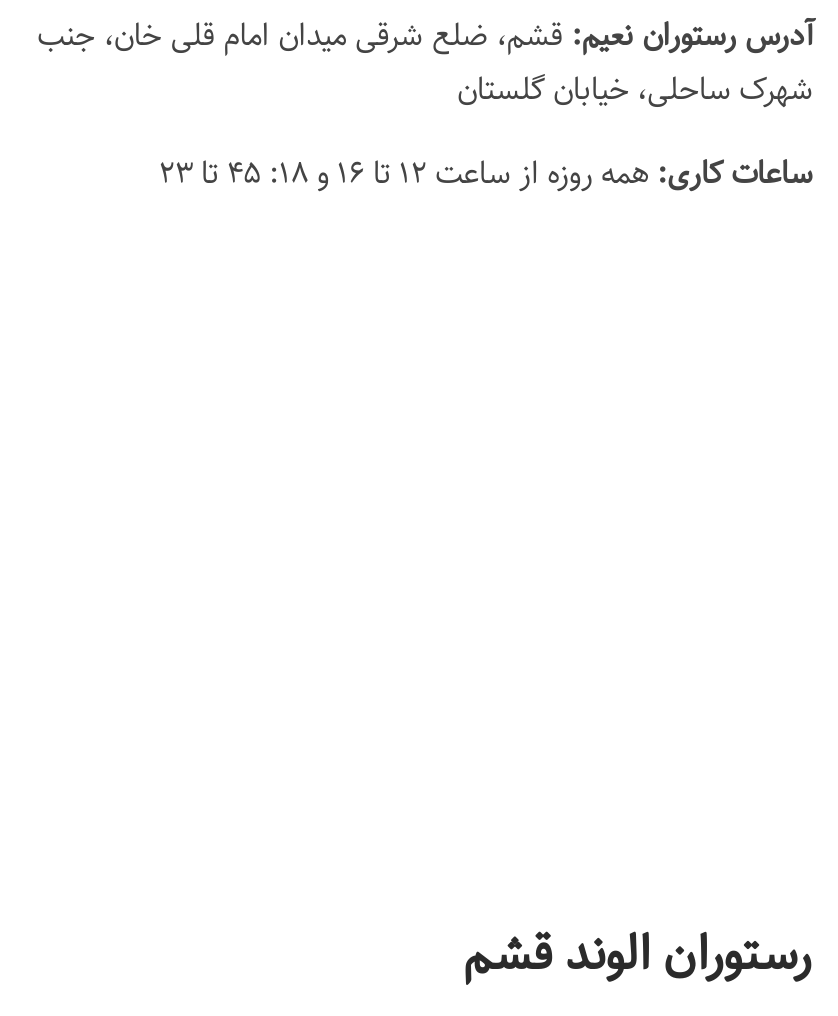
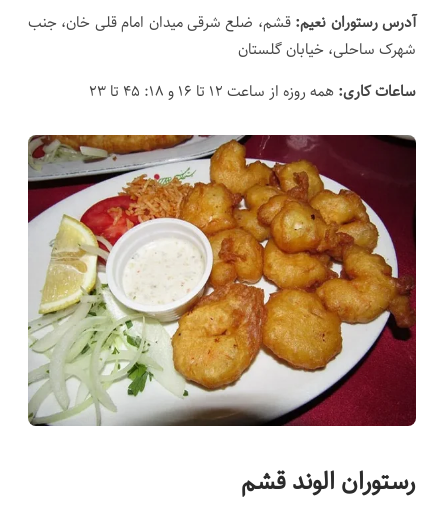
+ [image]
